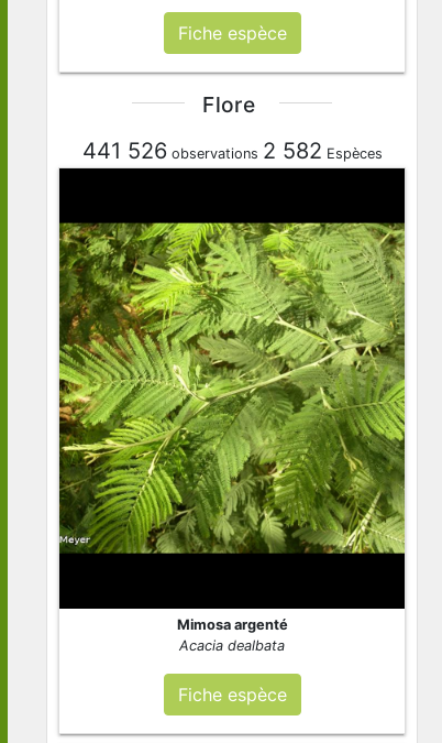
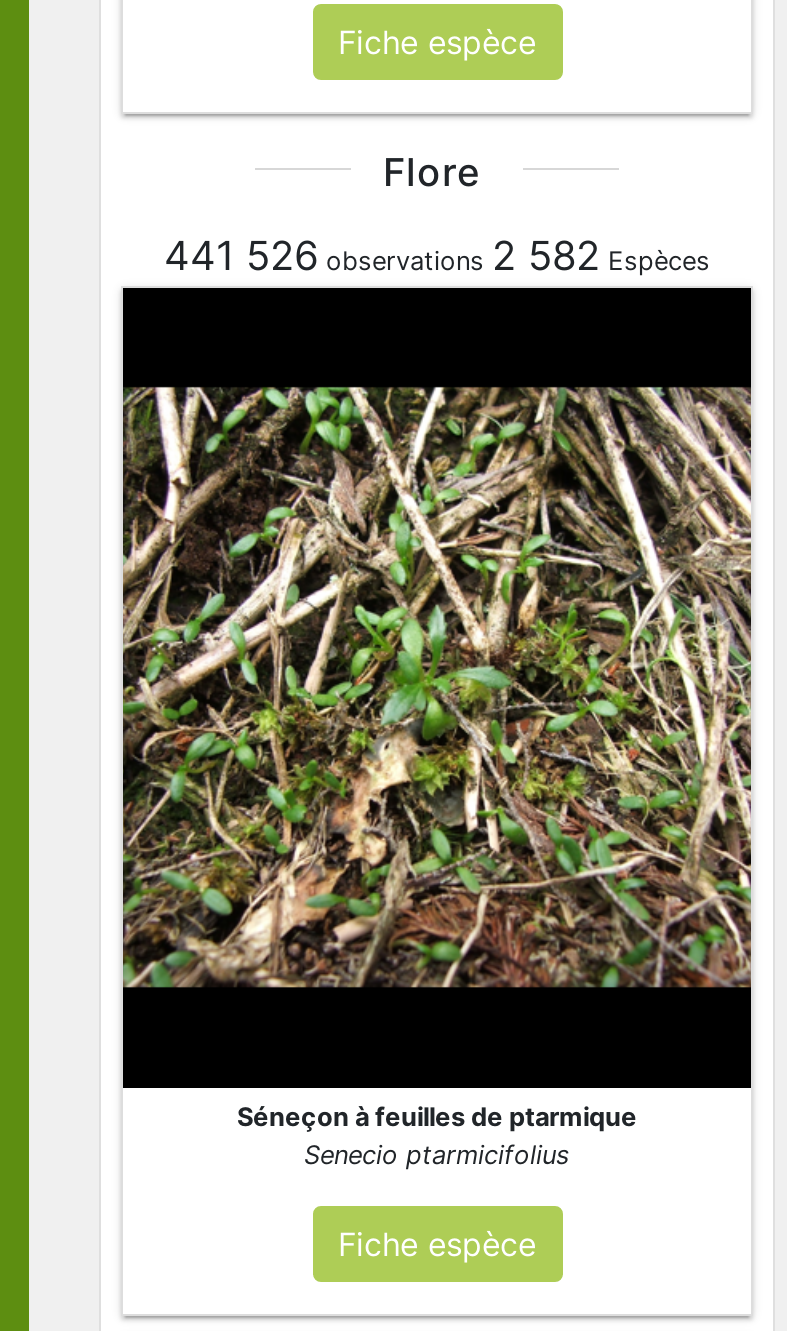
- [image]
+ [image]

- Mimosa argenté
- Acacia dealbata
+ Séneçon à feuilles de ptarmique
+ Senecio ptarmicifolius
